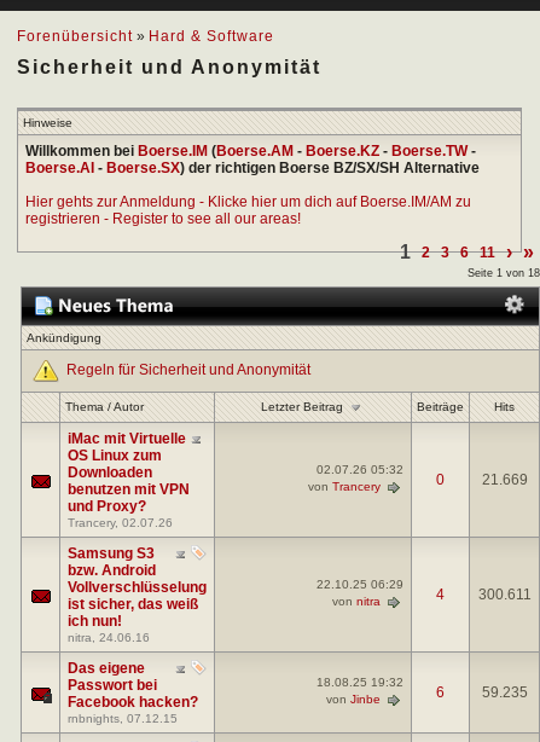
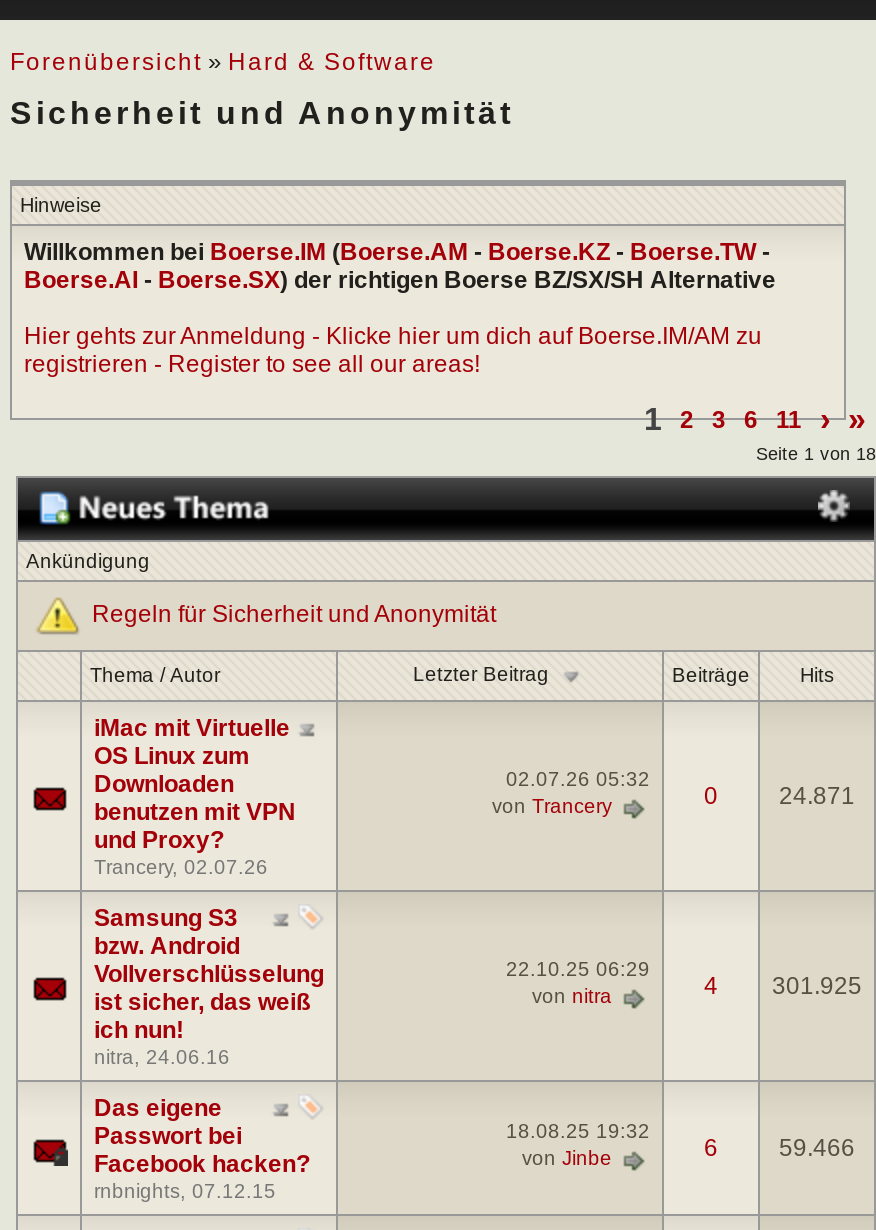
- 21.669
+ 24.871

- 4 300.611
+ 4 301.925

- 59.235
+ 59.466
